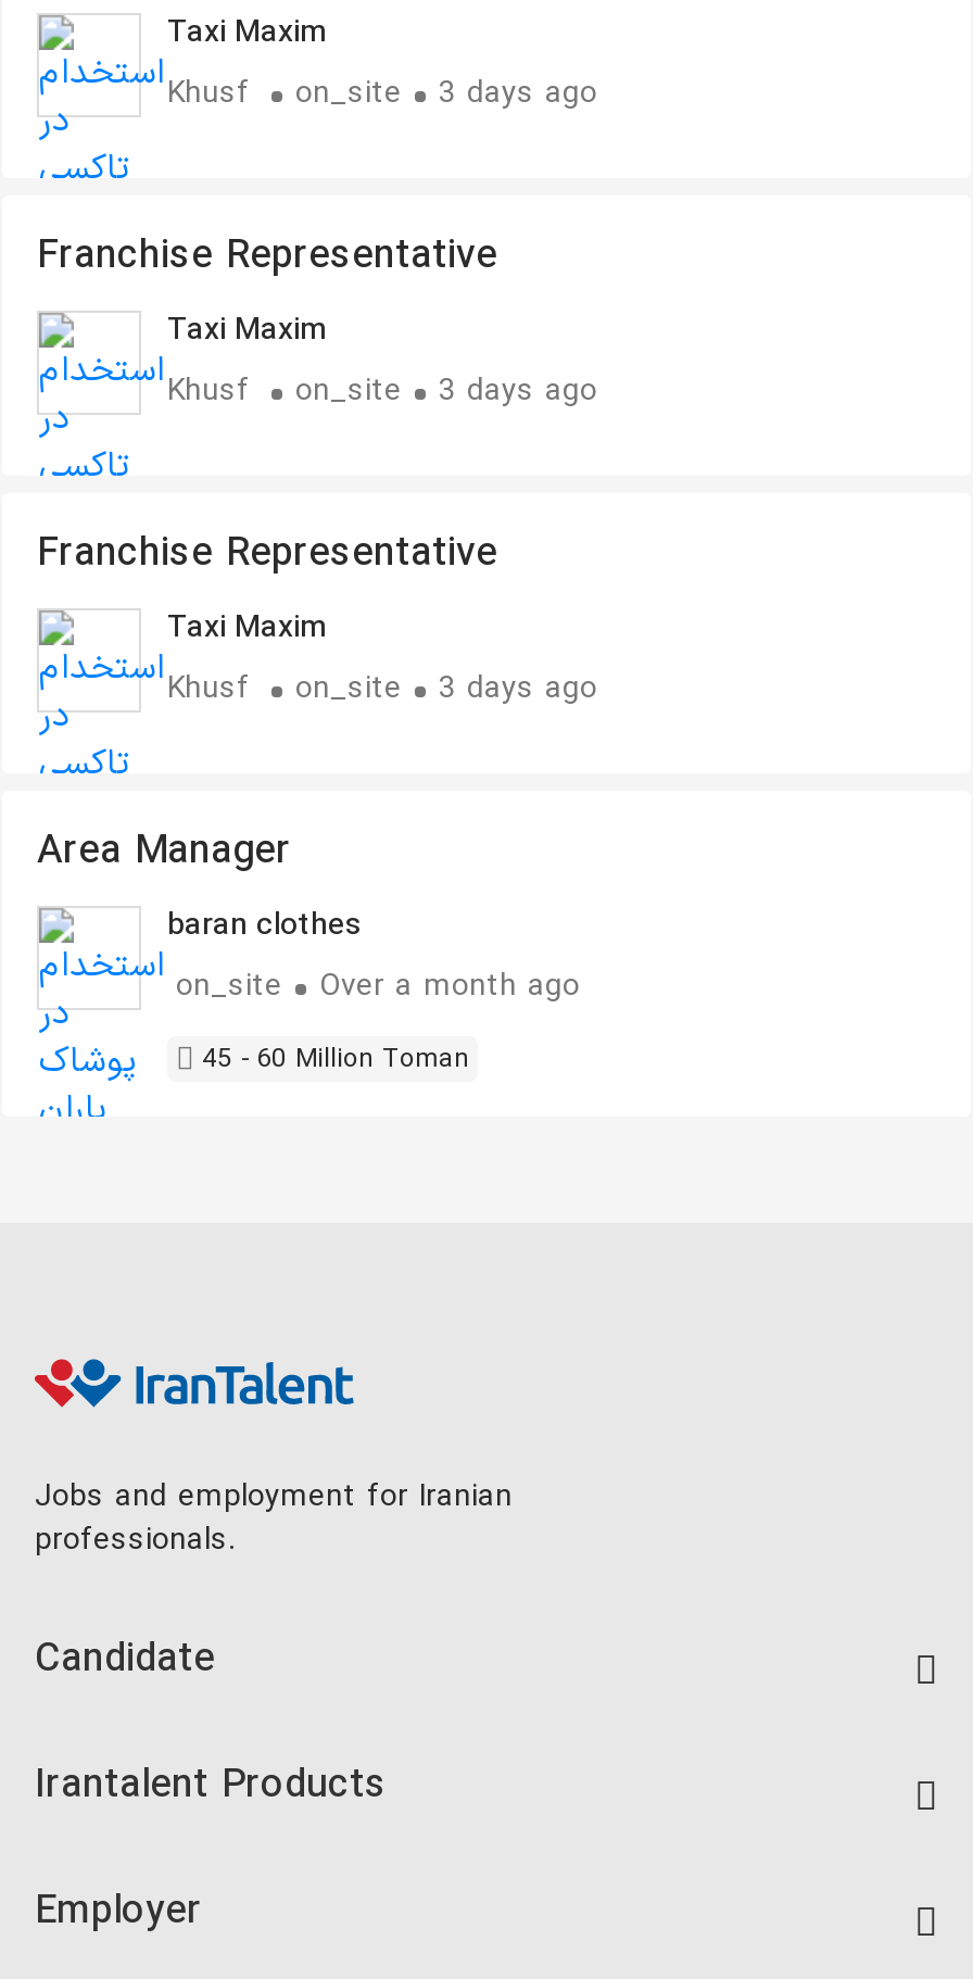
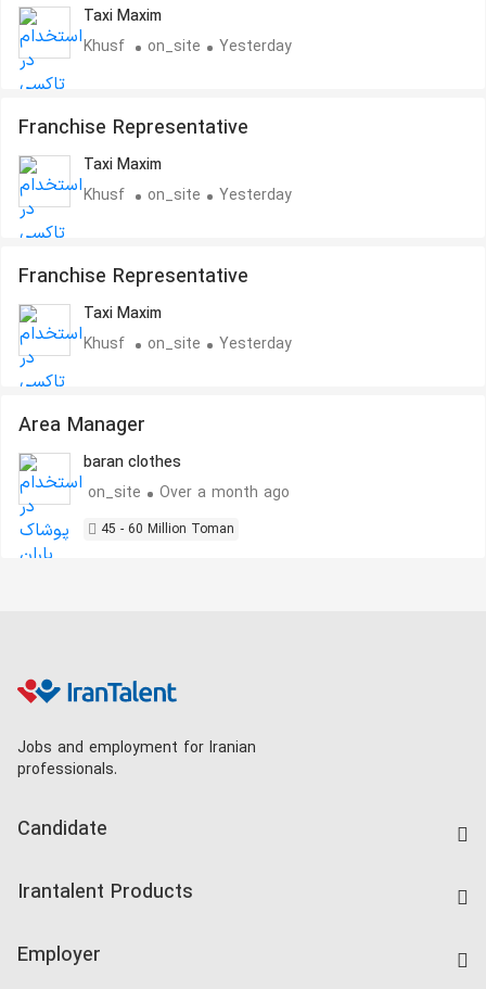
- 3 days ago
+ Yesterday

- 3 days ago
+ Yesterday

- 3 days ago
+ Yesterday
